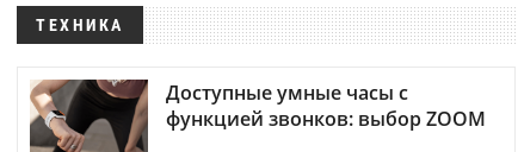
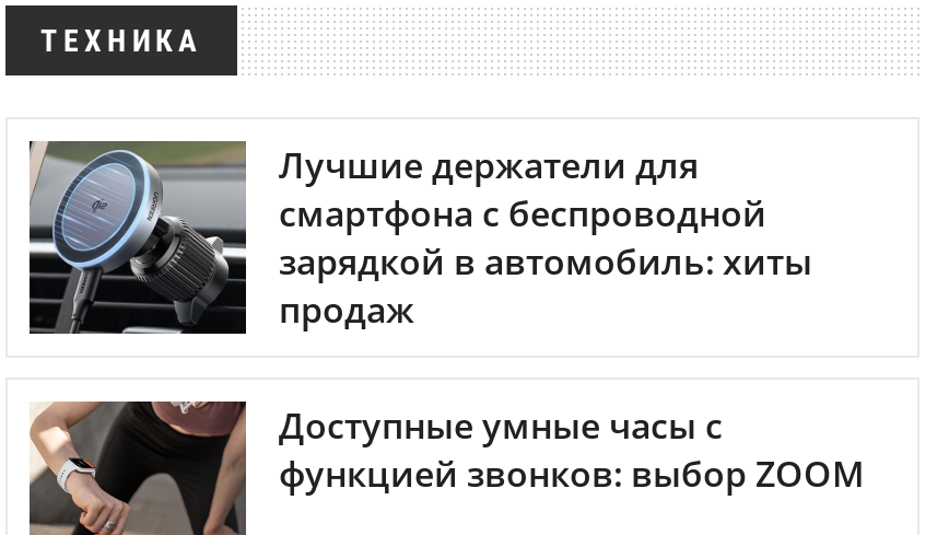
+ [image]
+ Лучшие держатели для
+ смартфона с беспроводной
+ зарядкой в автомобиль: хиты
+ продаж
